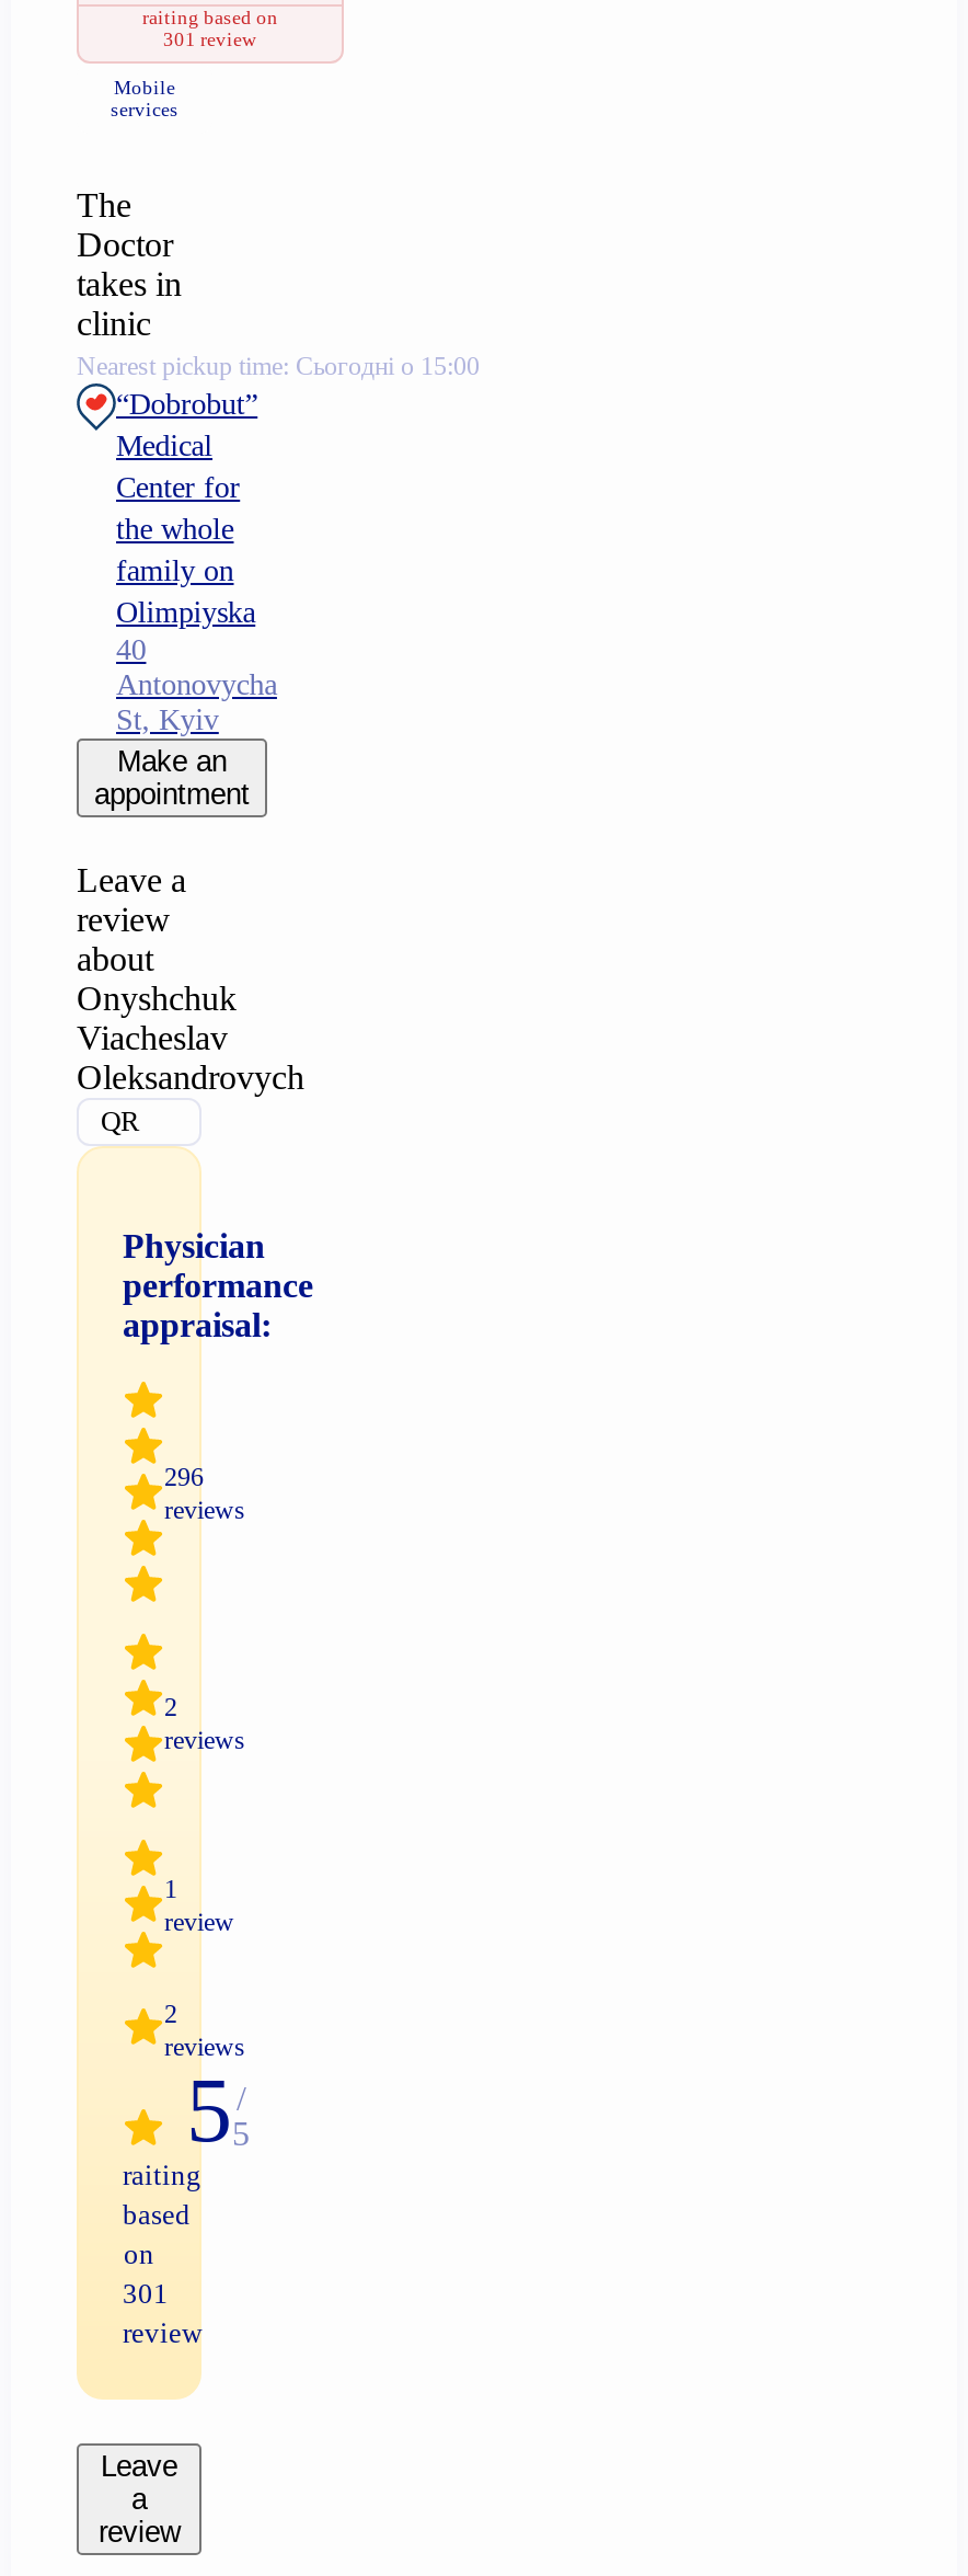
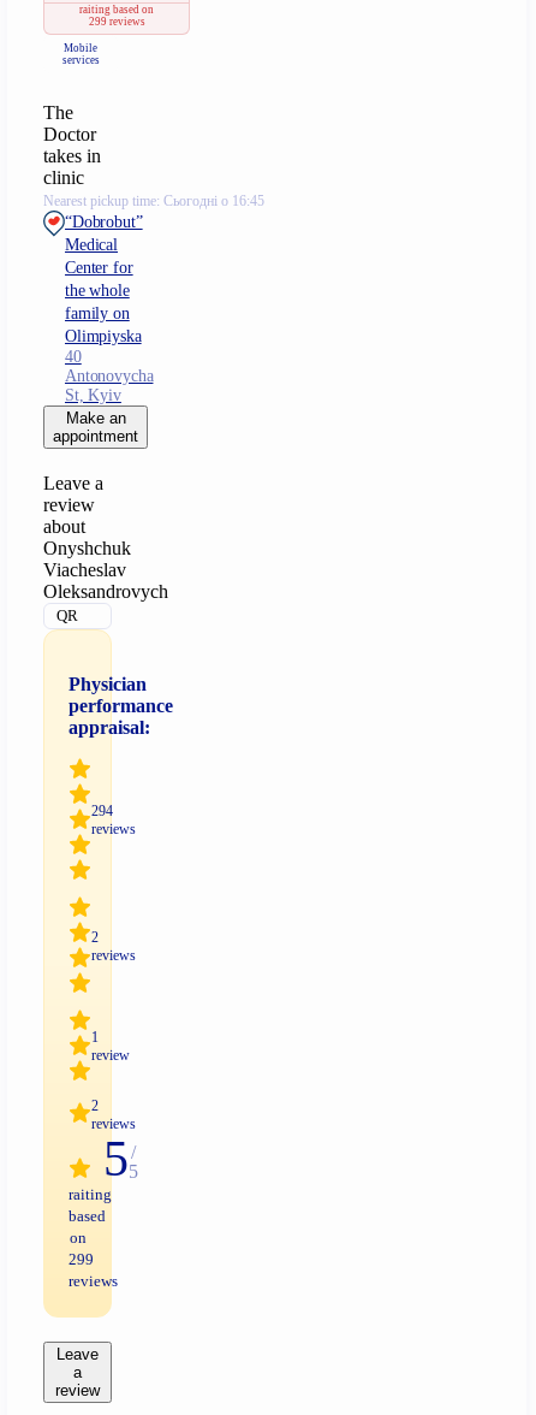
- 301 review
+ 299 reviews

- Nearest pickup time: Сьогодні о 15:00
+ Nearest pickup time: Сьогодні о 16:45

- 296
+ 294

- 301
- review
+ 299
+ reviews
